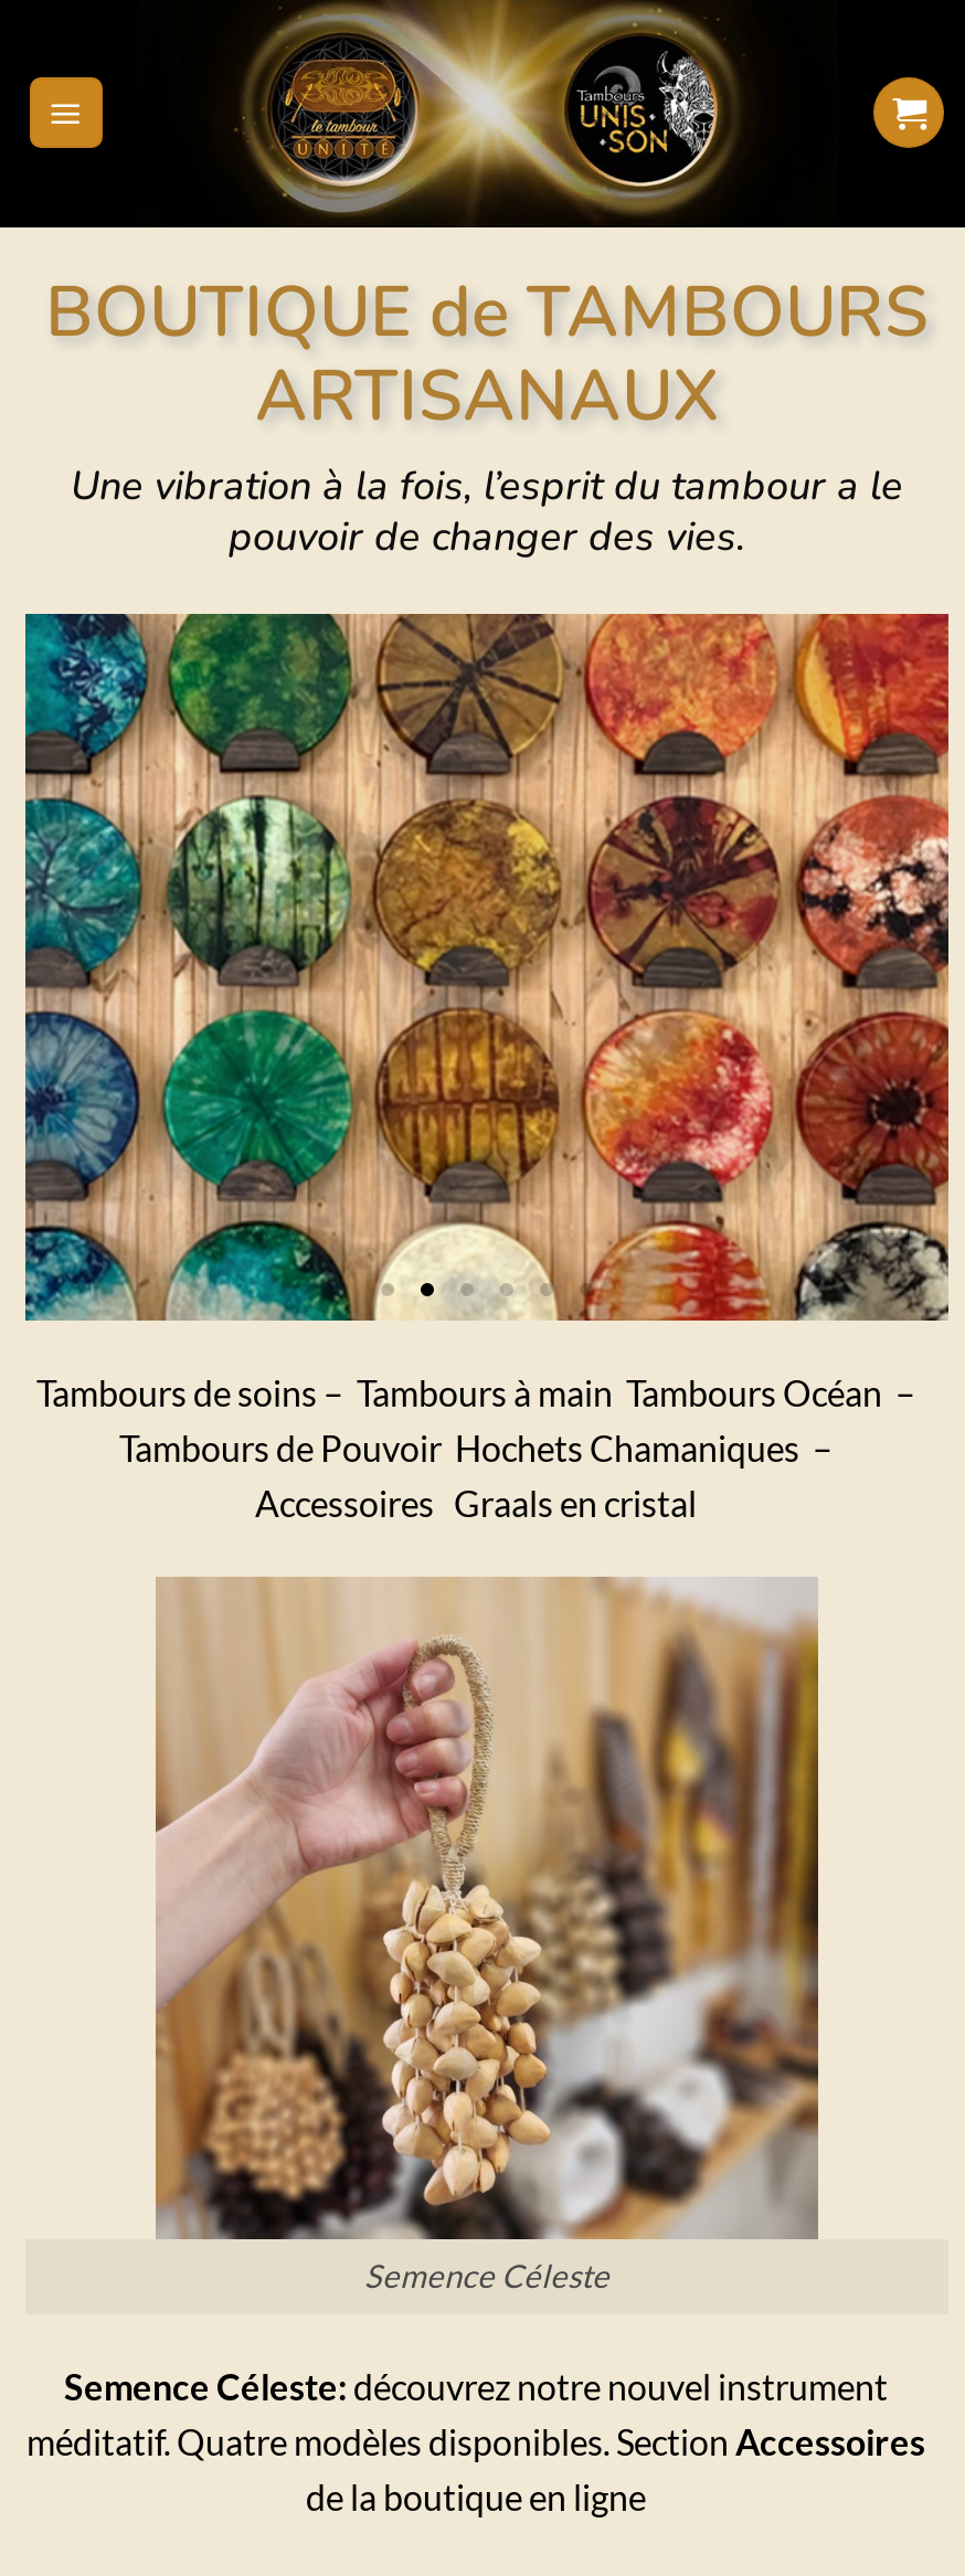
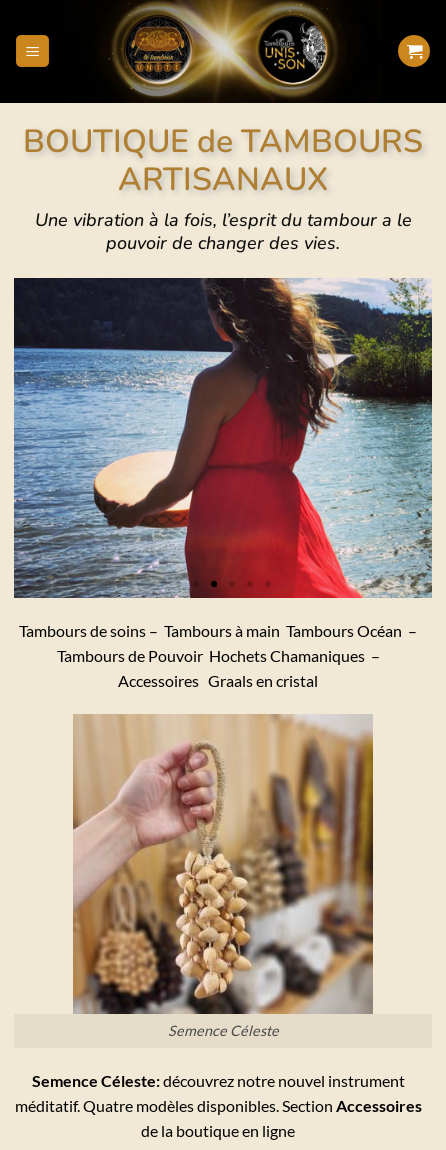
- [image]
+ [image]
